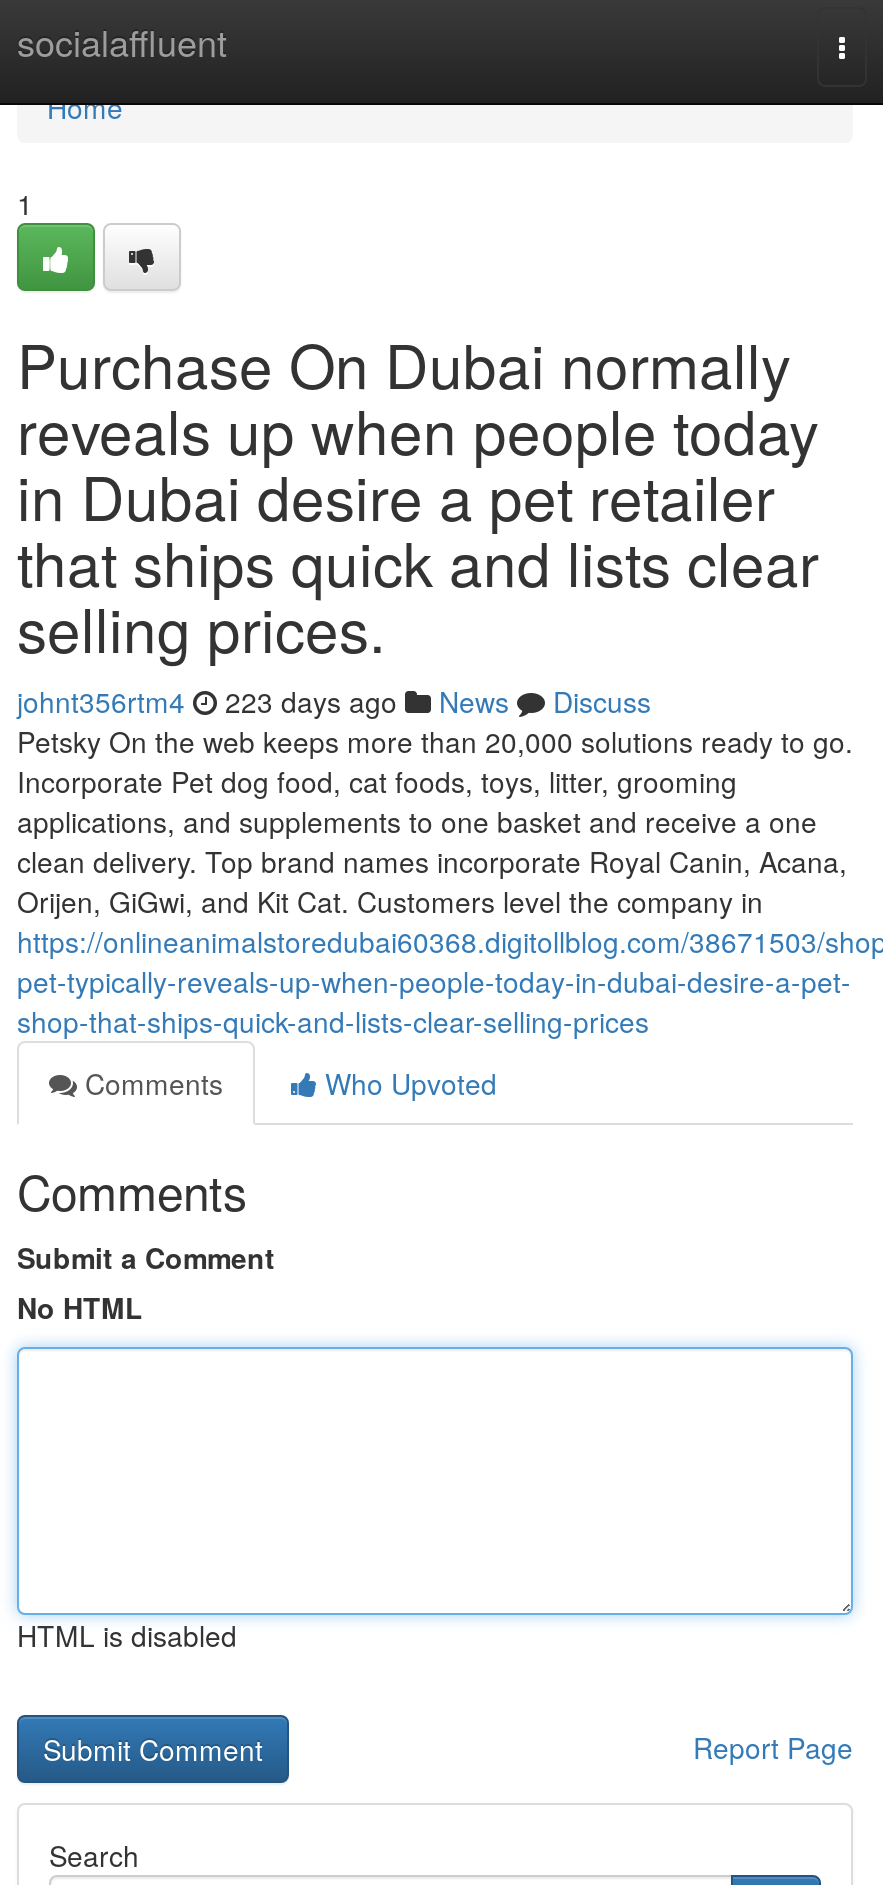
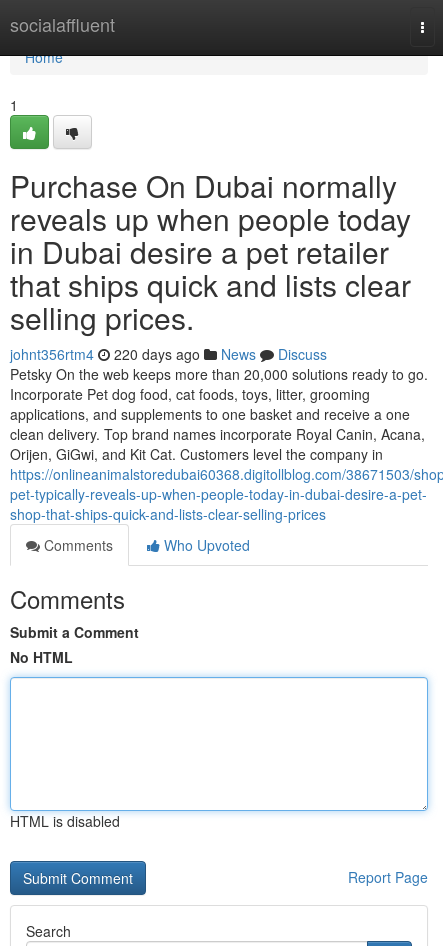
- johnt356rtm4 223 days ago News Discuss
+ johnt356rtm4 220 days ago News Discuss
